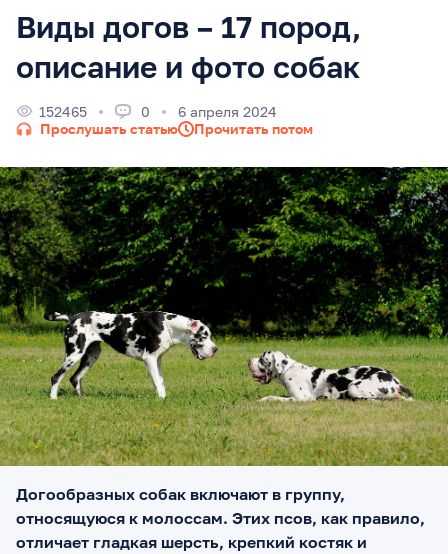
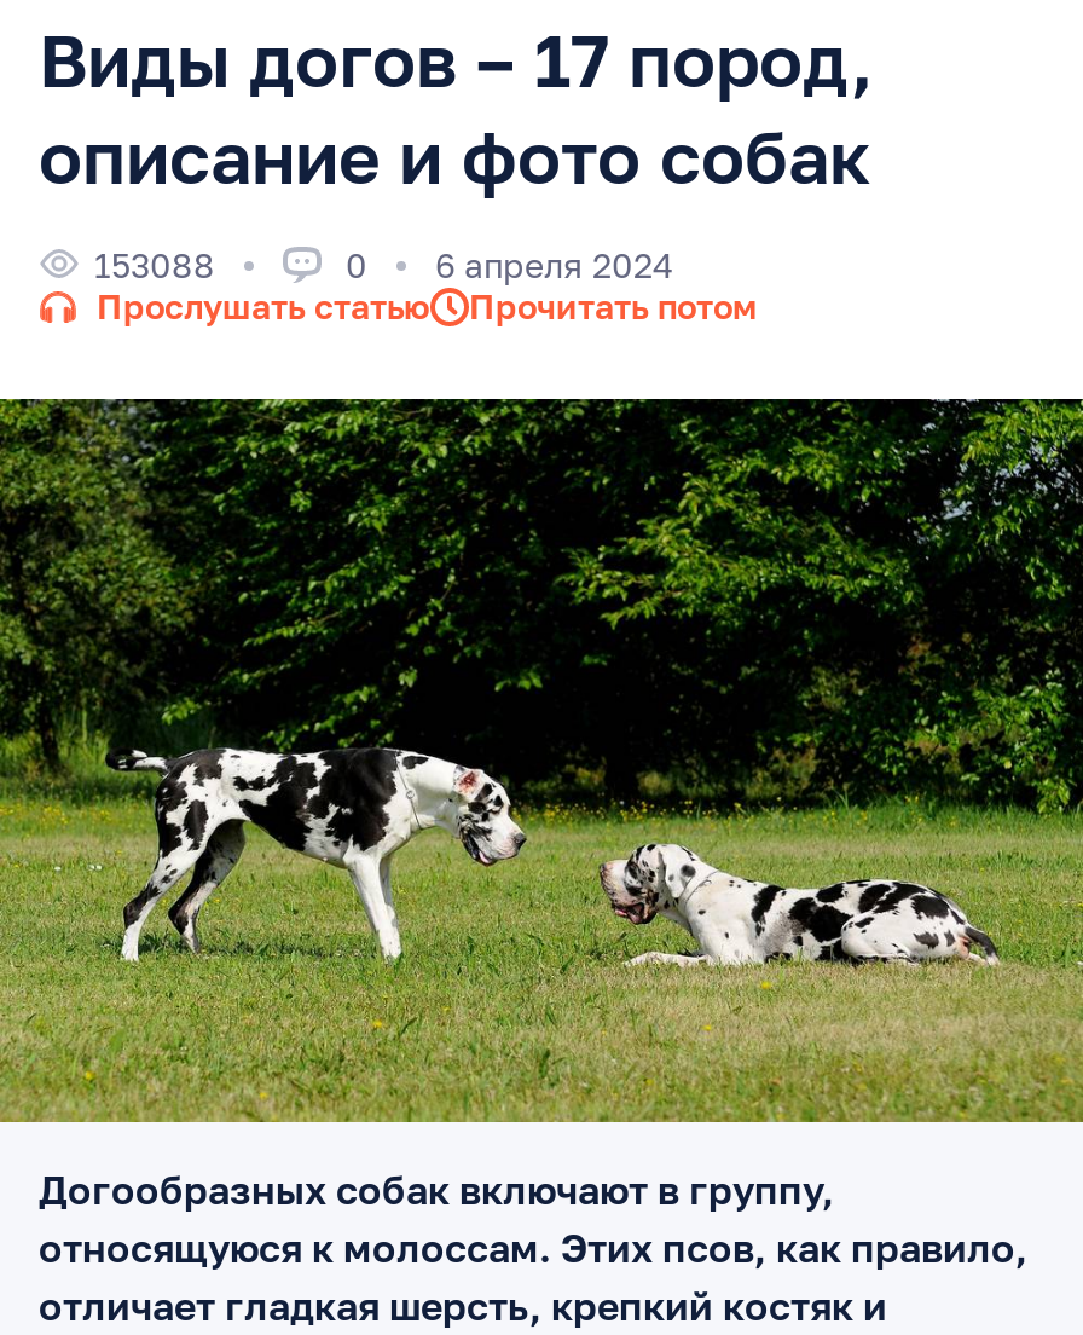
- 152465
+ 153088
